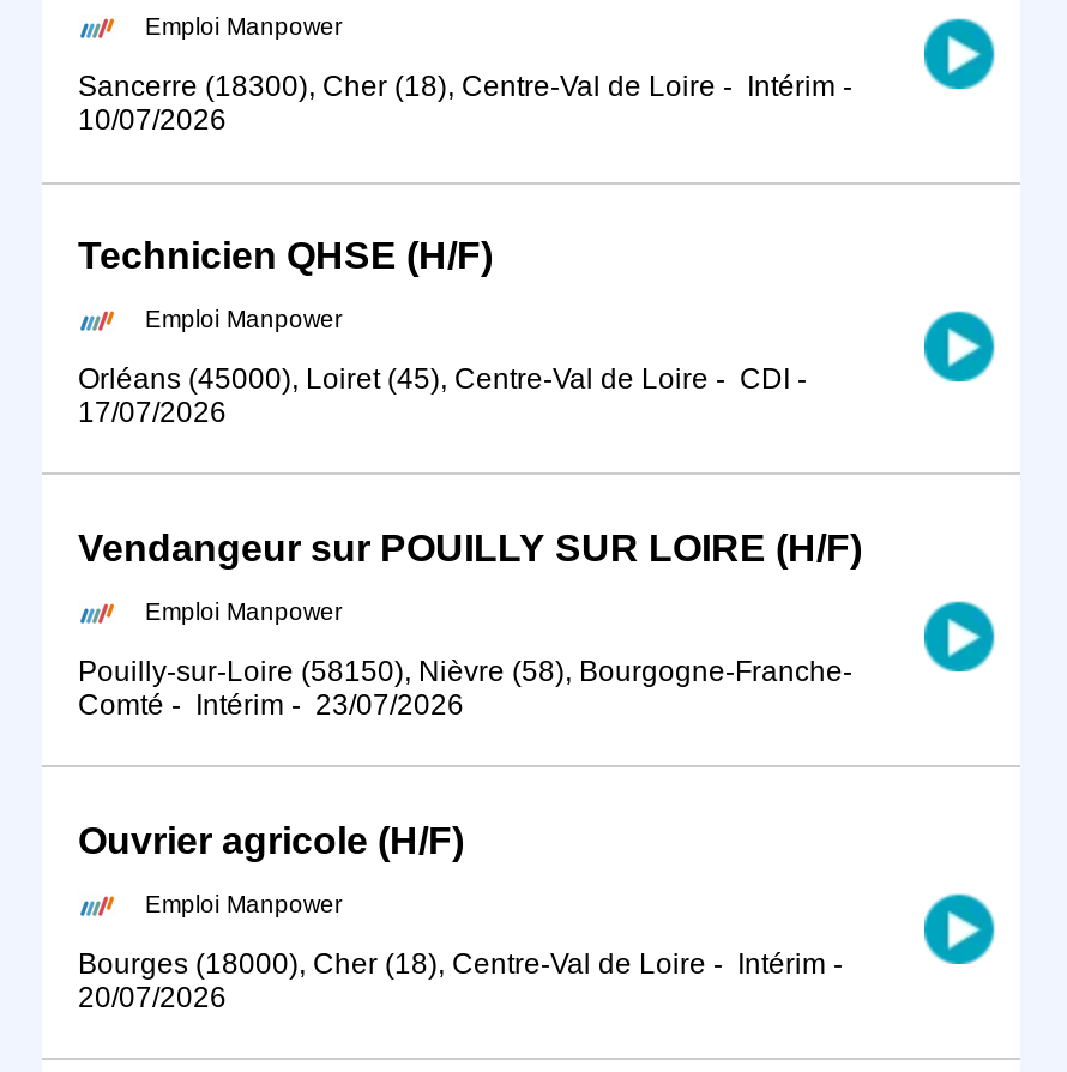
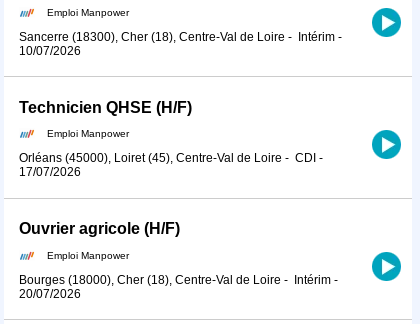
- Vendangeur sur POUILLY SUR LOIRE (H/F)
- Emploi Manpower
- Pouilly-sur-Loire (58150), Nièvre (58), Bourgogne-Franche-
- Comté - Intérim - 23/07/2026
